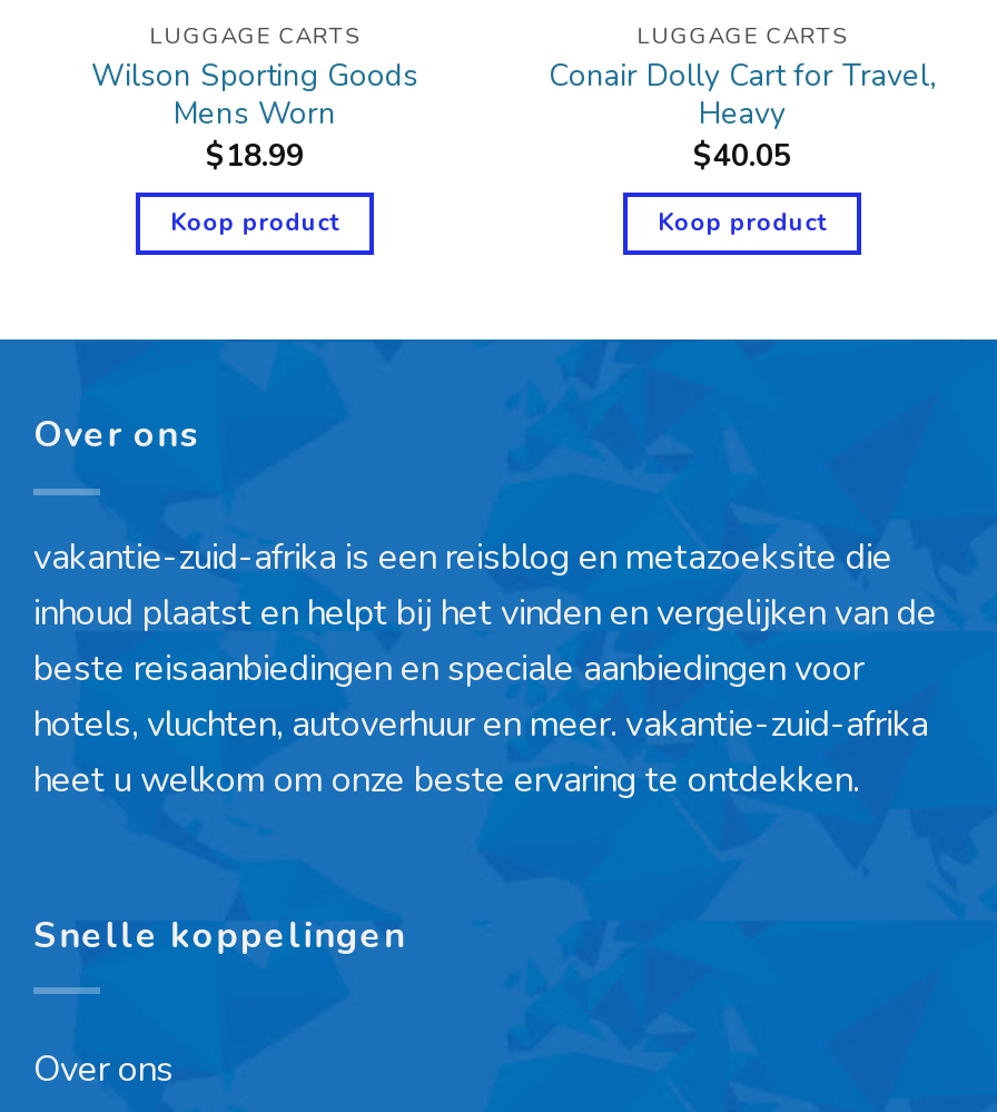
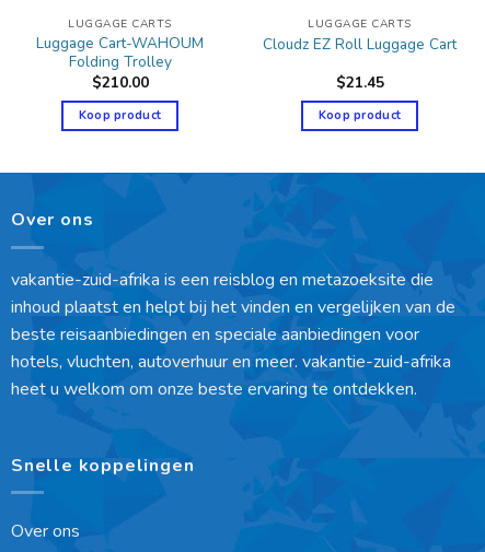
- Wilson Sporting Goods
- Mens Worn
- $18.99
+ Luggage Cart-WAHOUM
+ Folding Trolley
+ $210.00

- Conair Dolly Cart for Travel,
- Heavy
- $40.05
+ Cloudz EZ Roll Luggage Cart
+ $21.45
